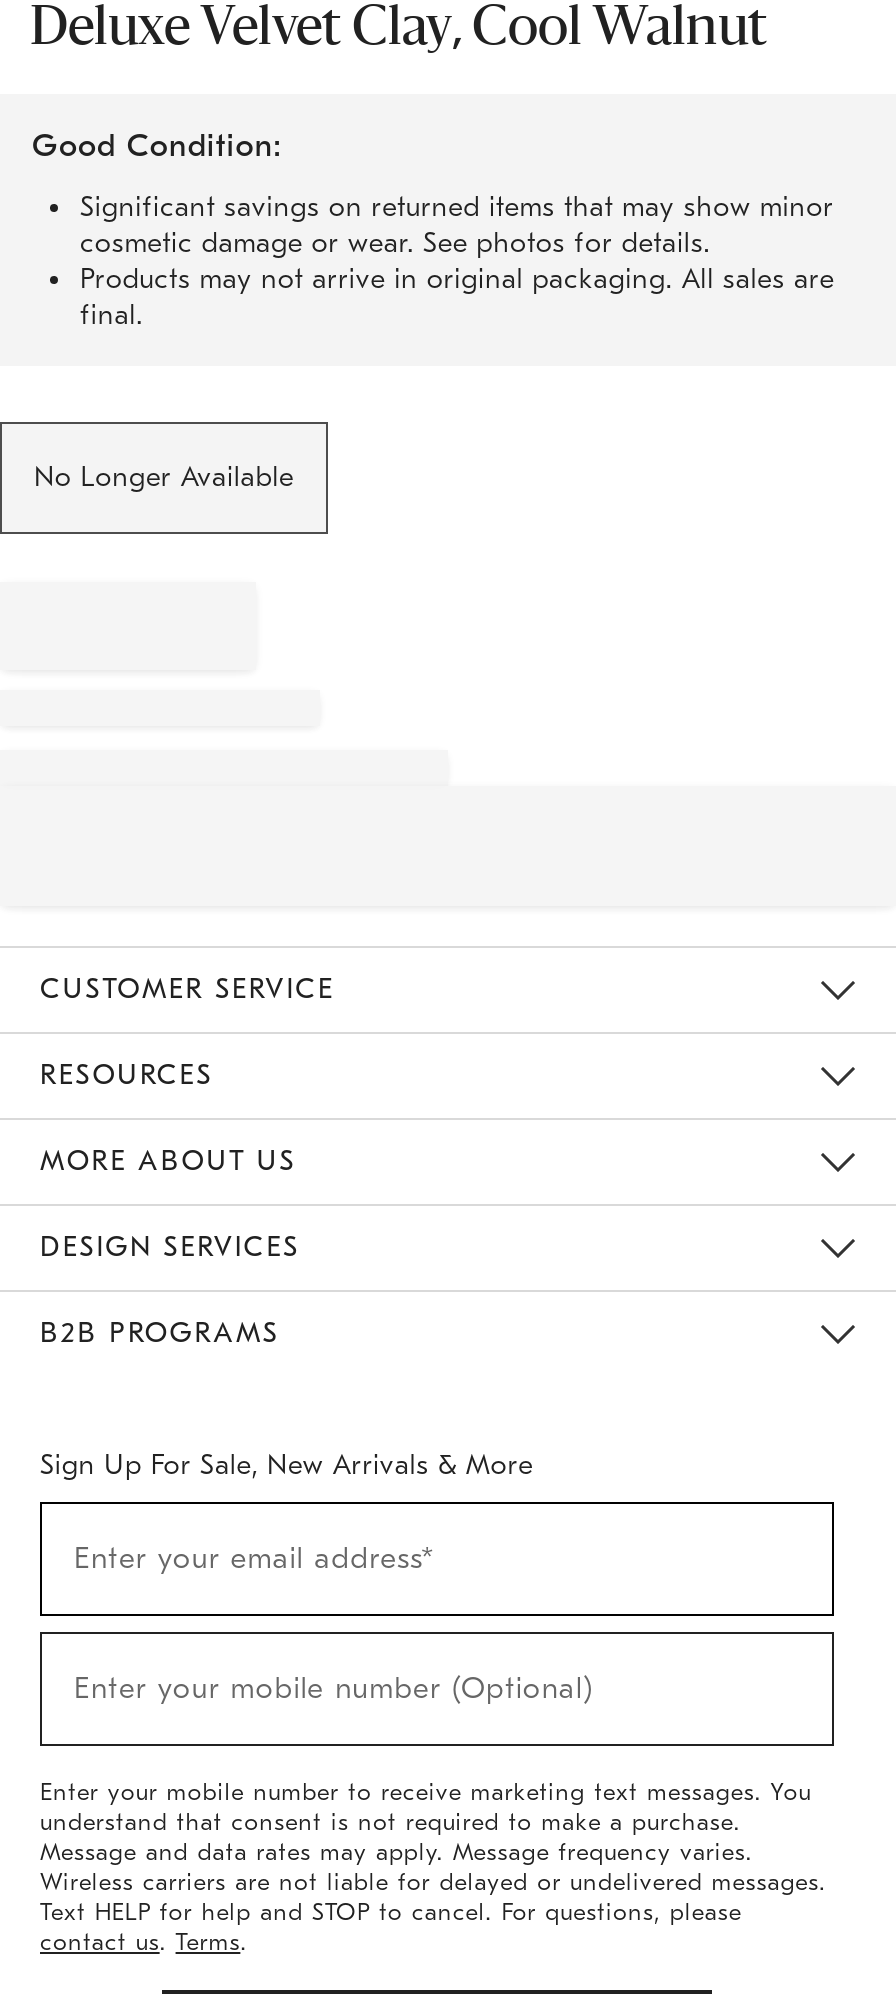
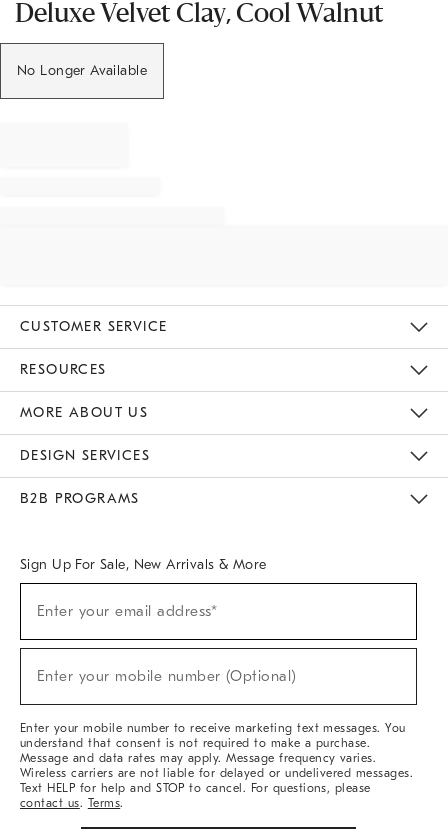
- Good Condition:
- Significant savings on returned items that may show minor
- cosmetic damage or wear. See photos for details.
- Products may not arrive in original packaging. All sales are
- final.
